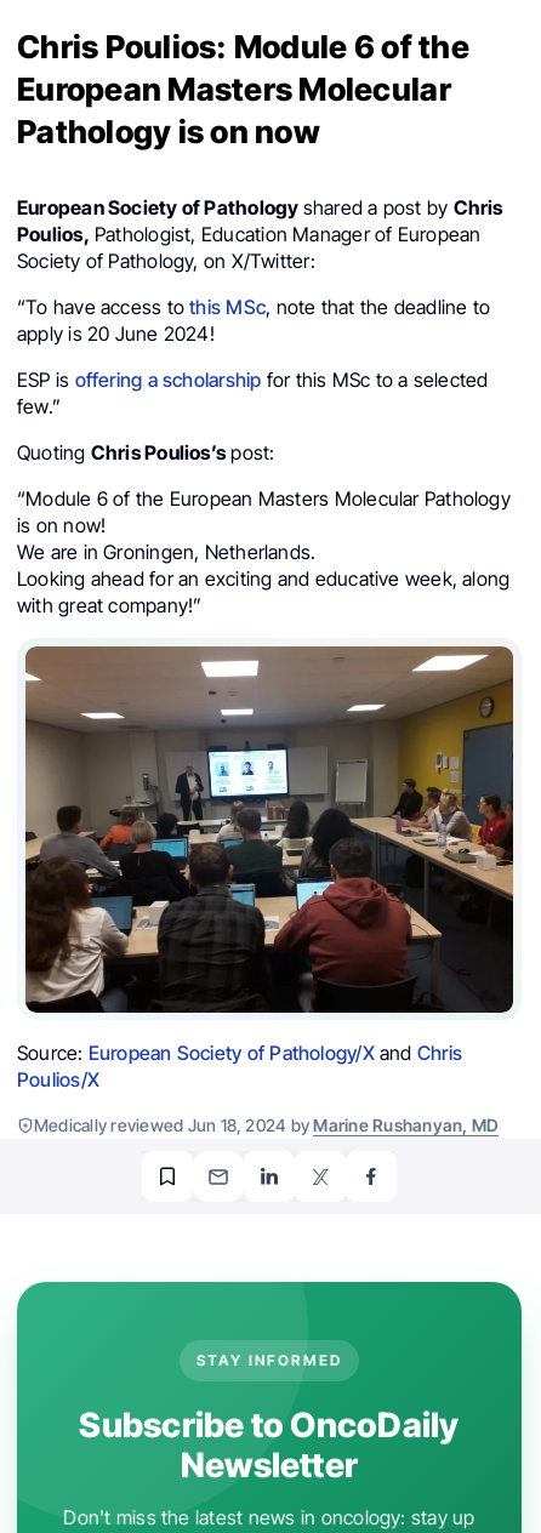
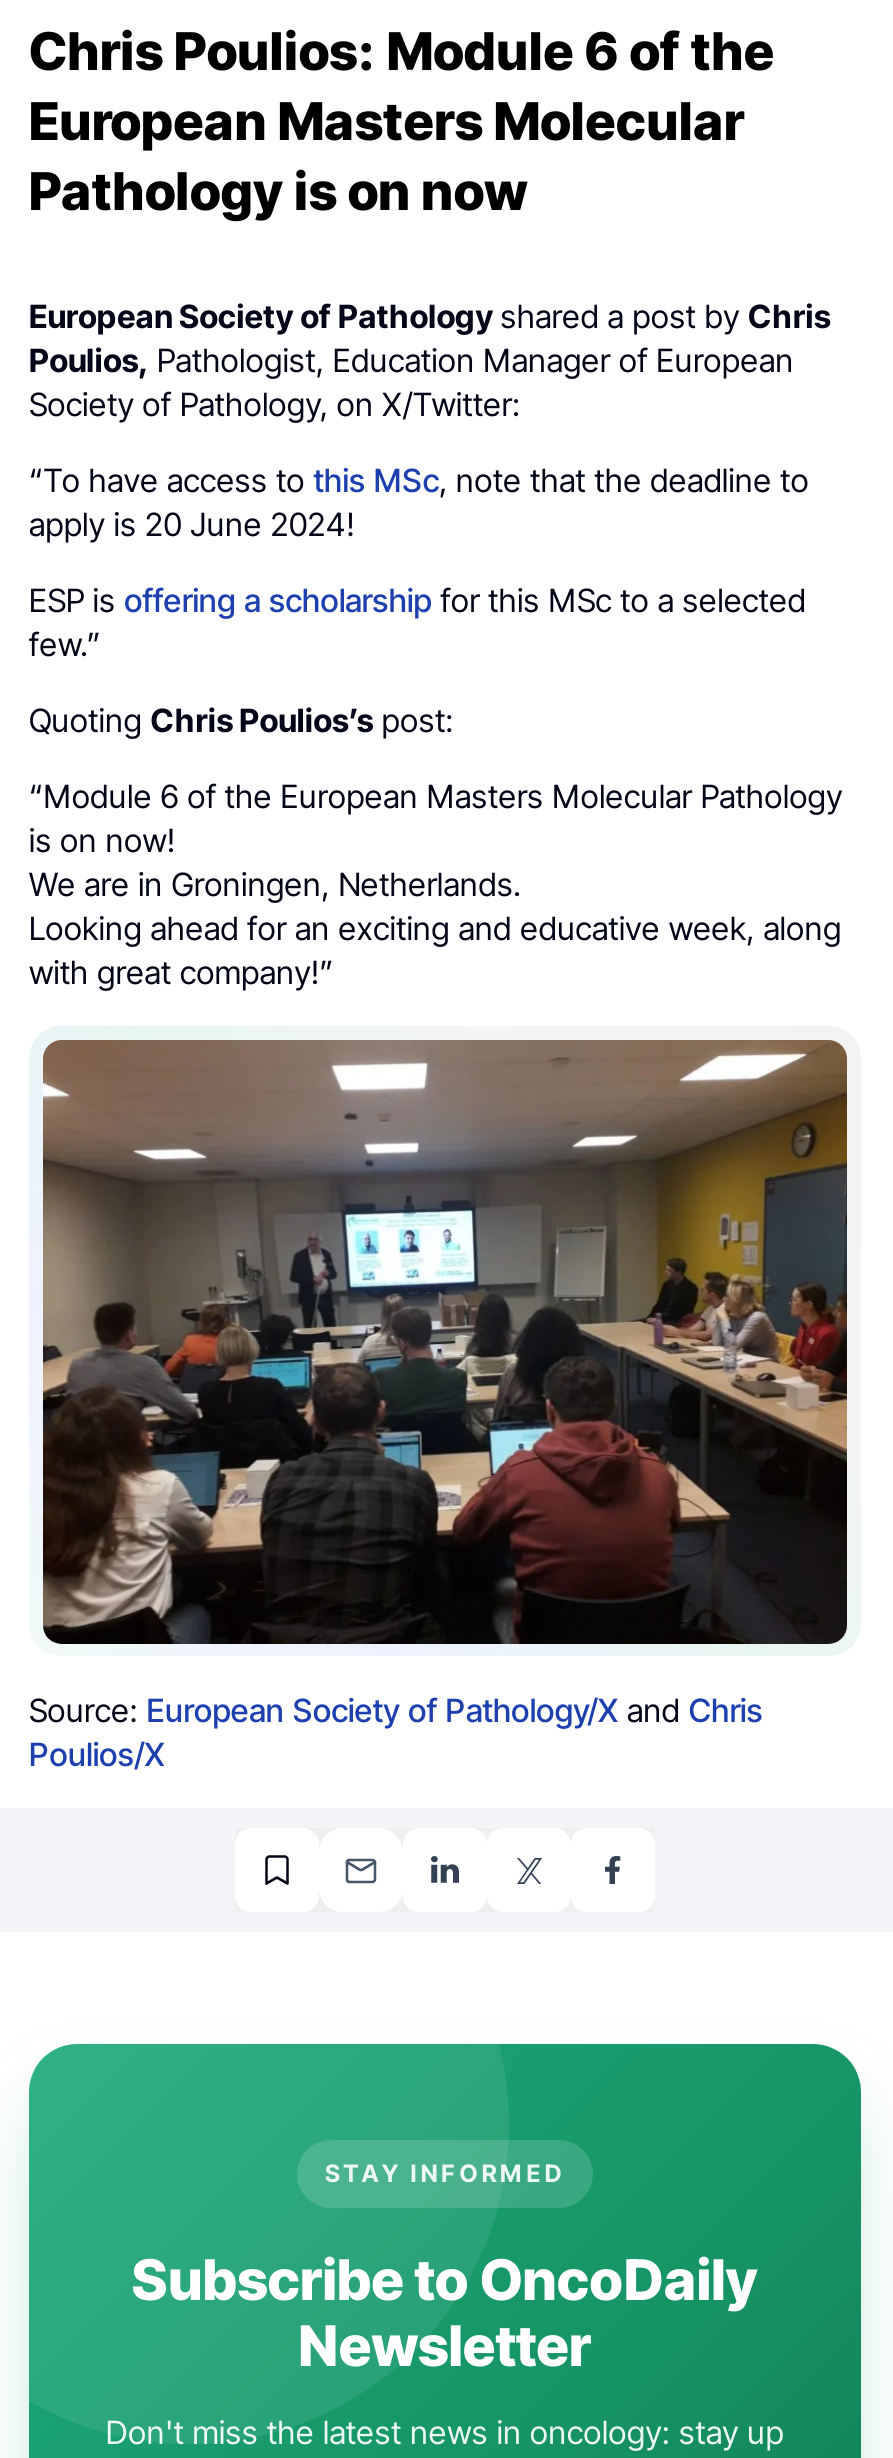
- Medically reviewed Jun 18, 2024 by Marine Rushanyan, MD
